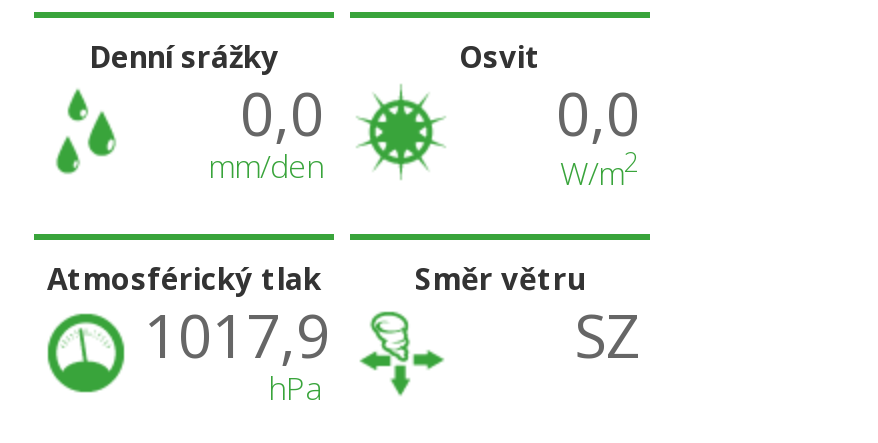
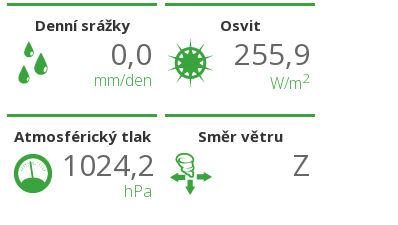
- 0,0
+ 255,9

- 1017,9
+ 1024,2

- SZ
+ Z
